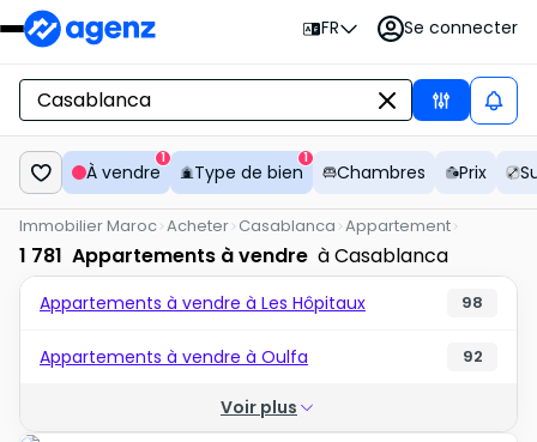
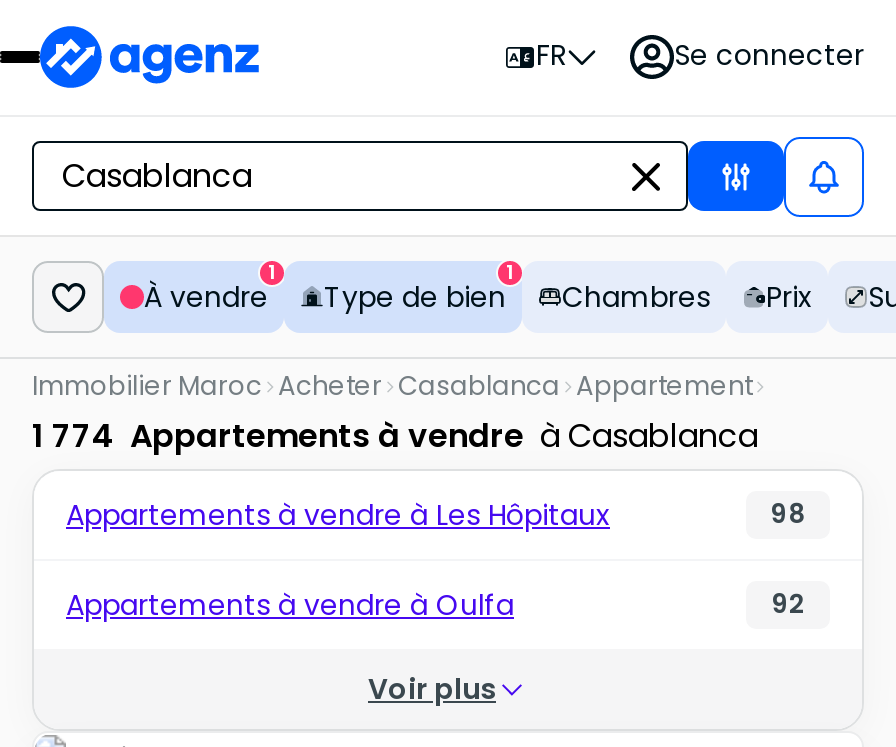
- 1 781 Appartements à vendre à Casablanca
+ 1 774 Appartements à vendre à Casablanca
